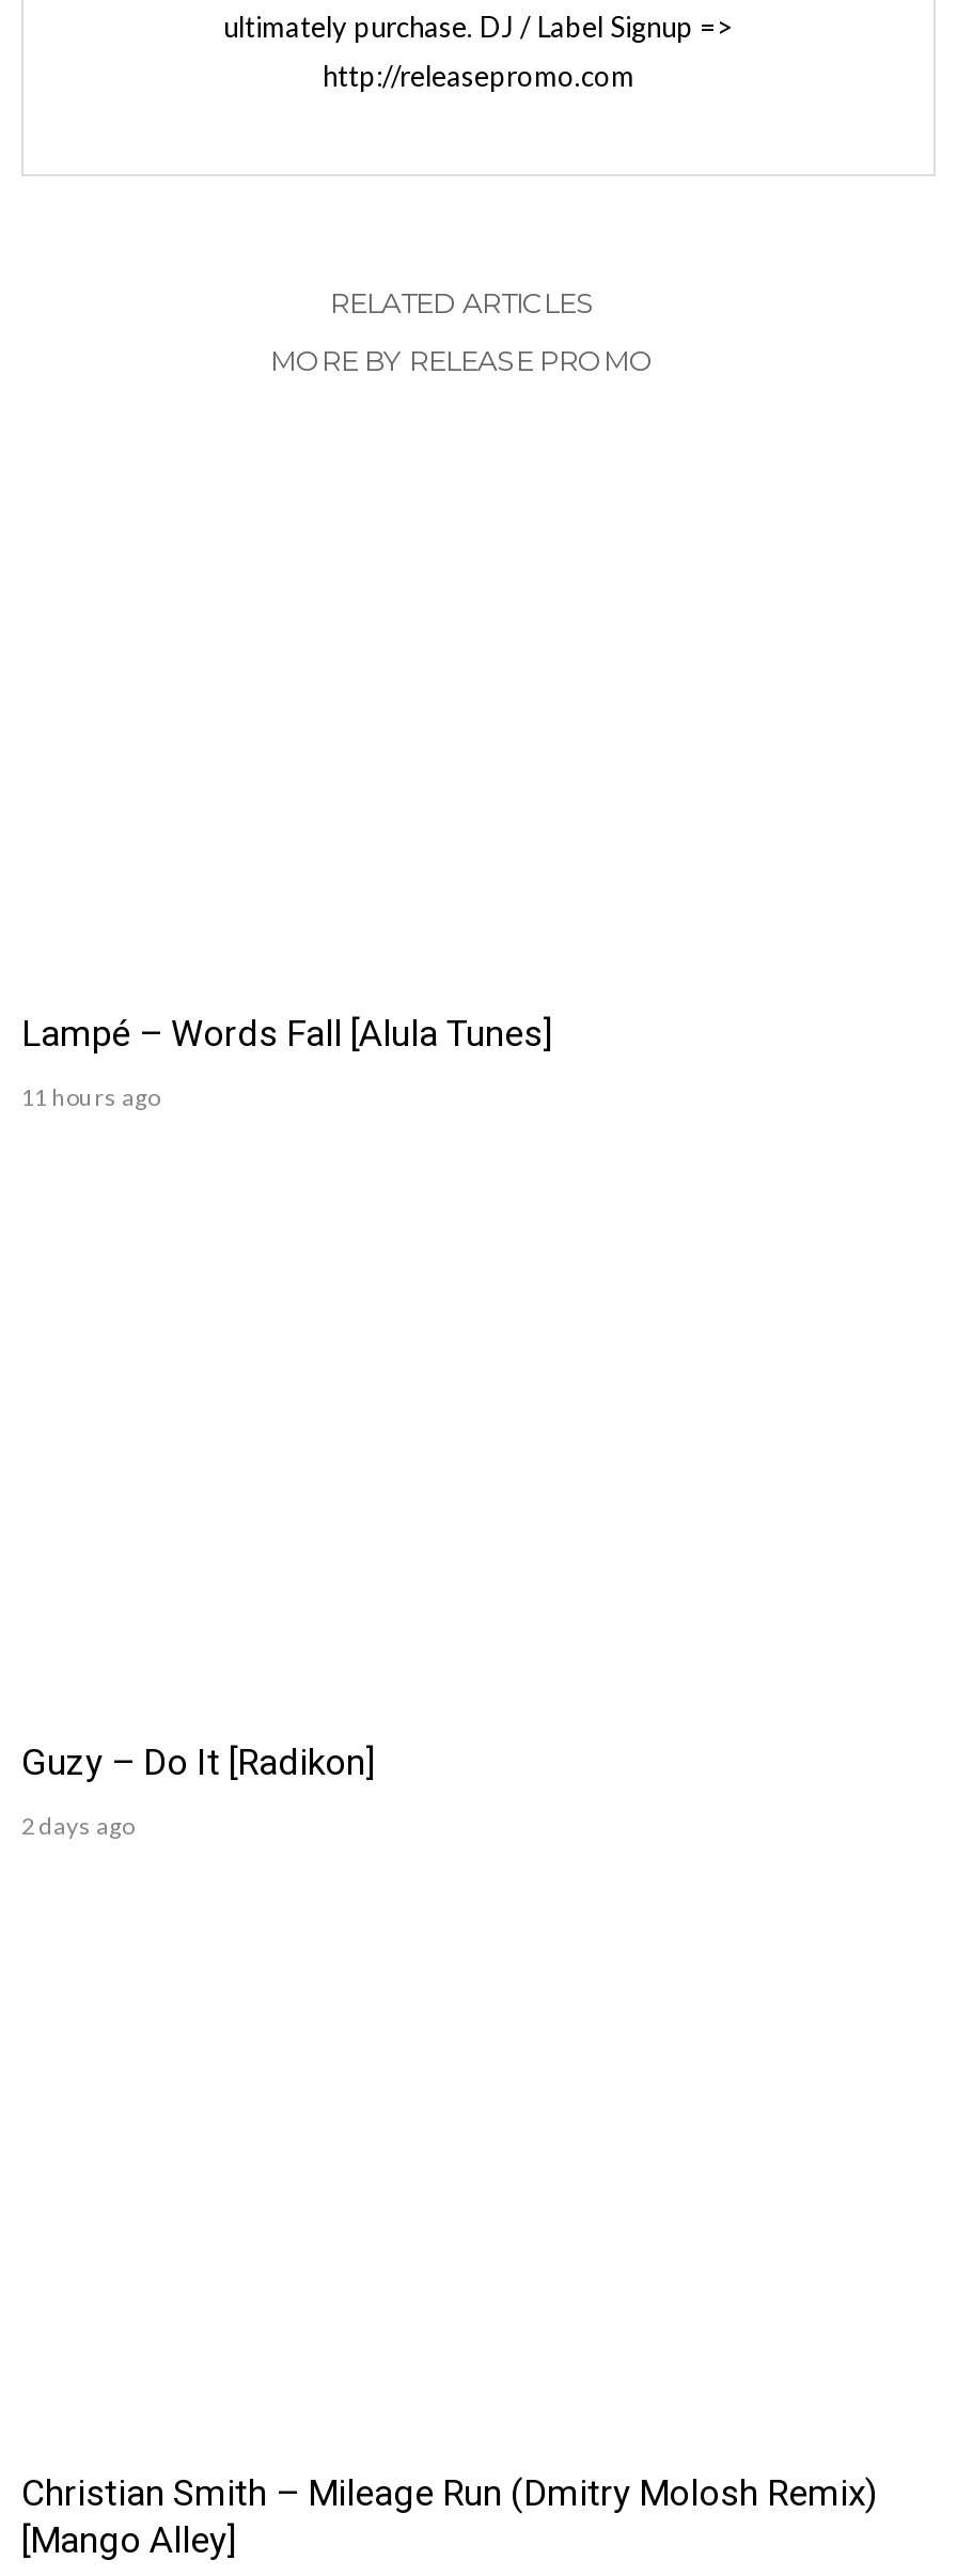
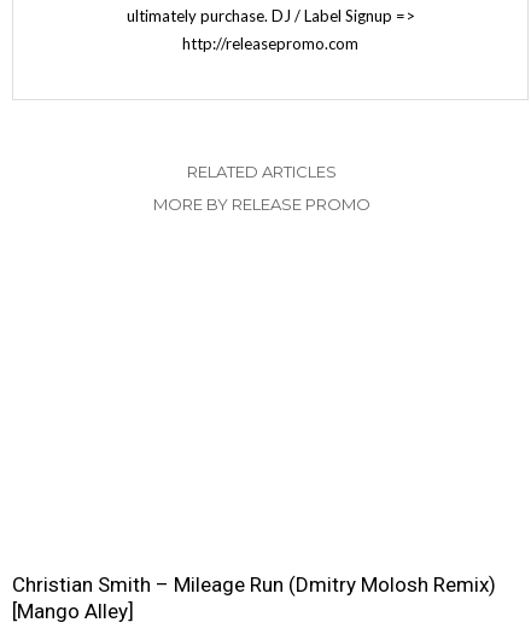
- Lampé – Words Fall [Alula Tunes]
- 11 hours ago

- Guzy – Do It [Radikon]
- 2 days ago
